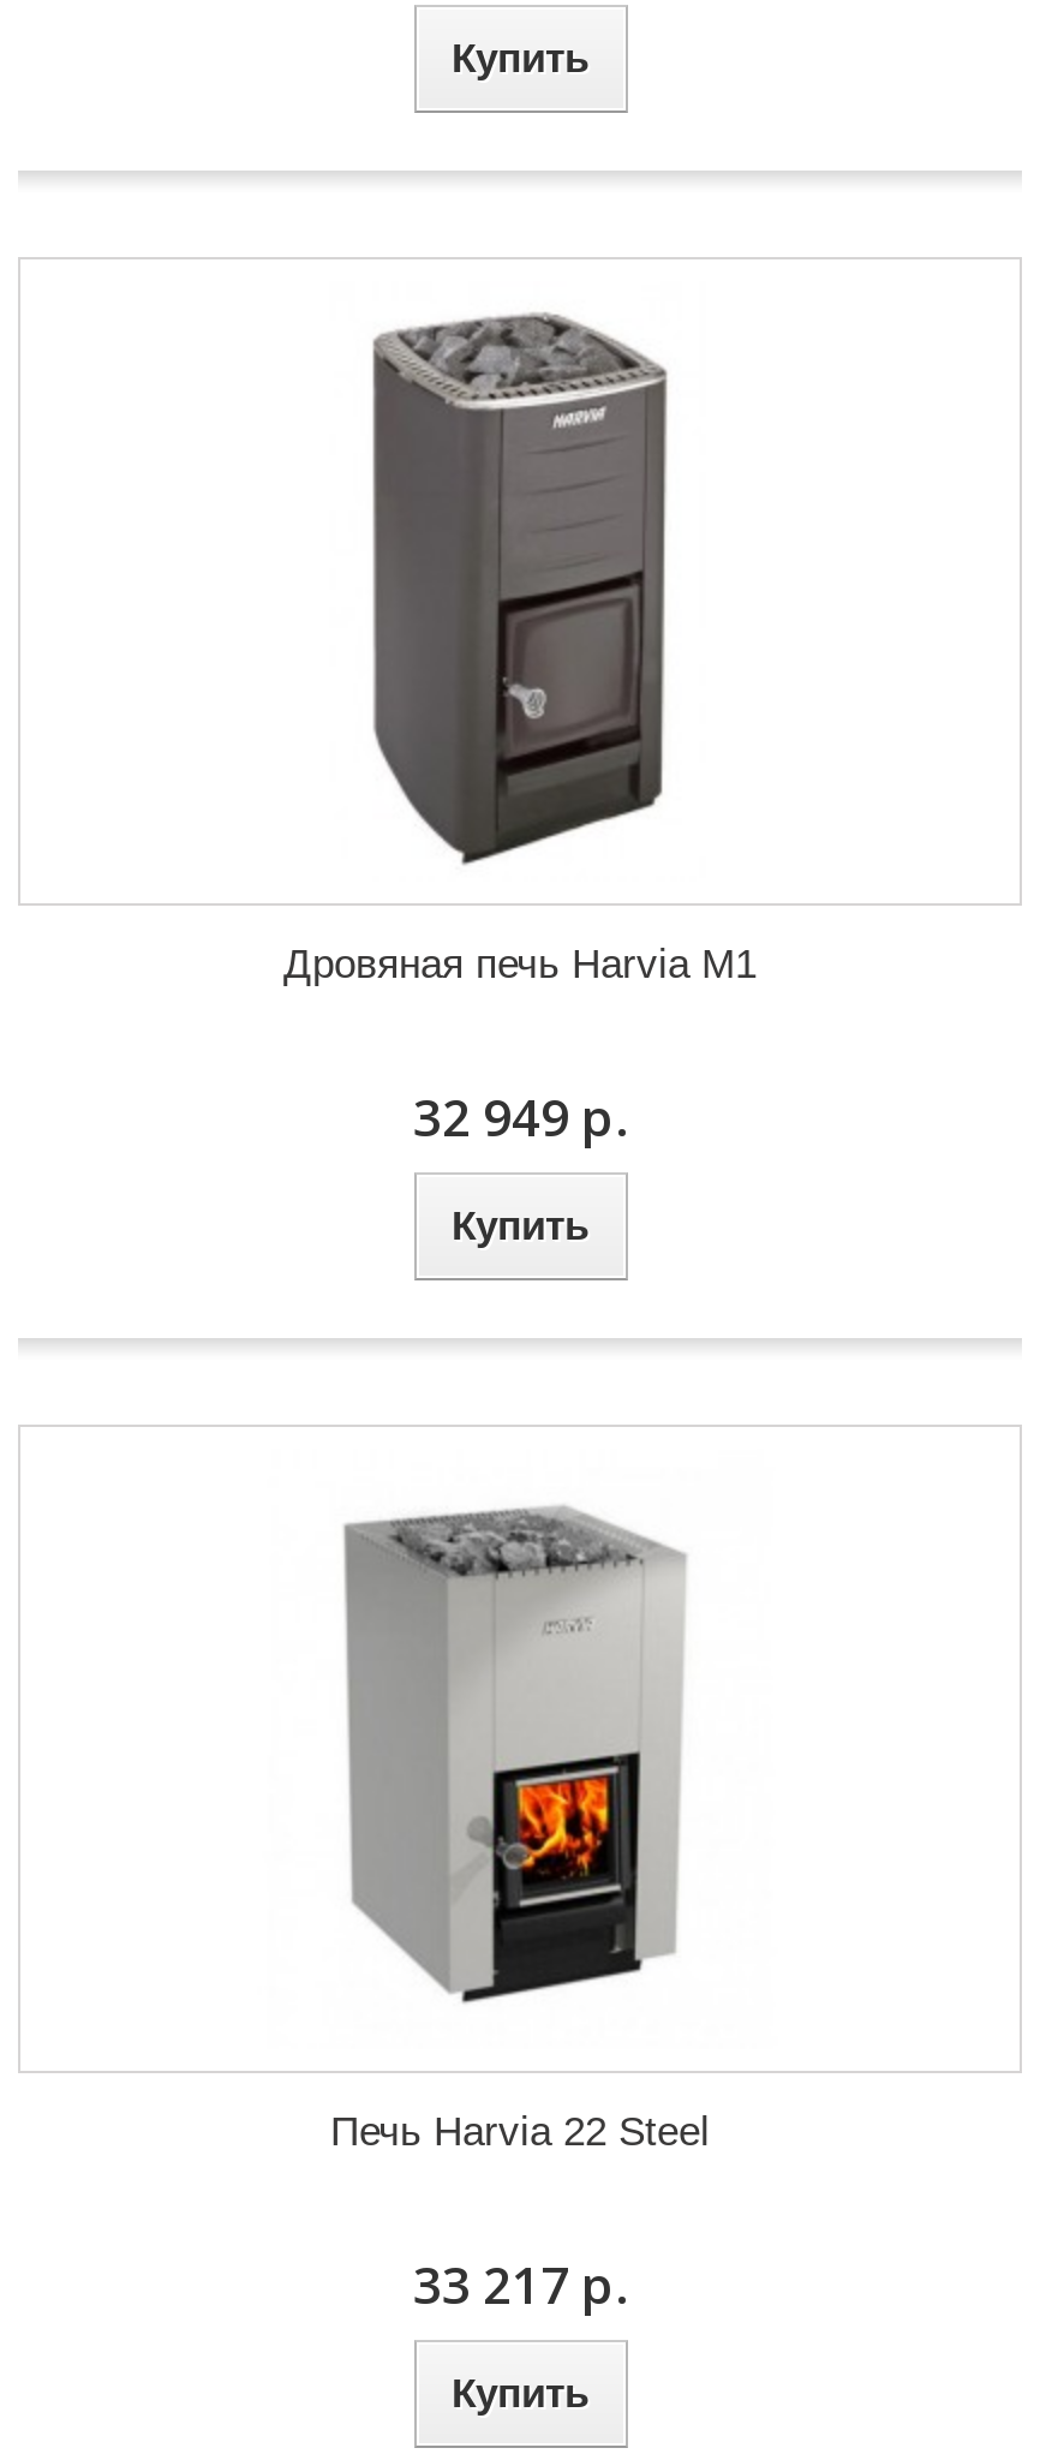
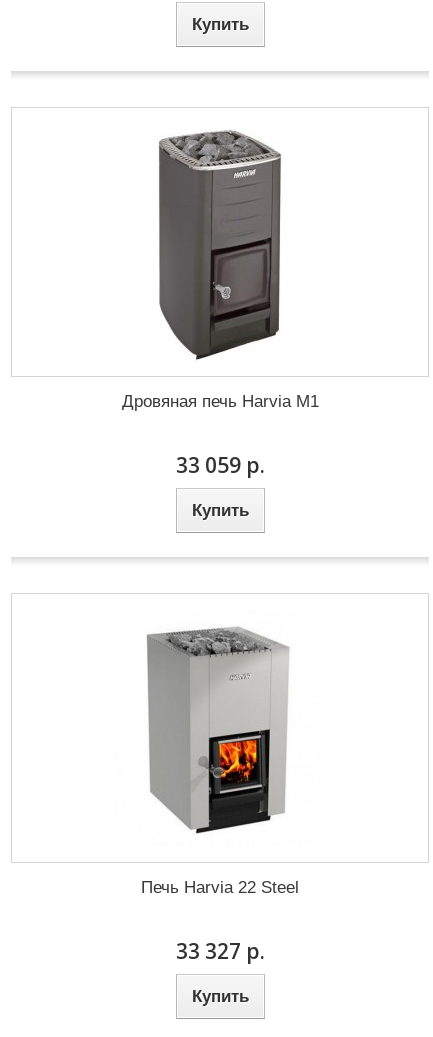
- 32 949 р.
+ 33 059 р.

- 33 217 р.
+ 33 327 р.
